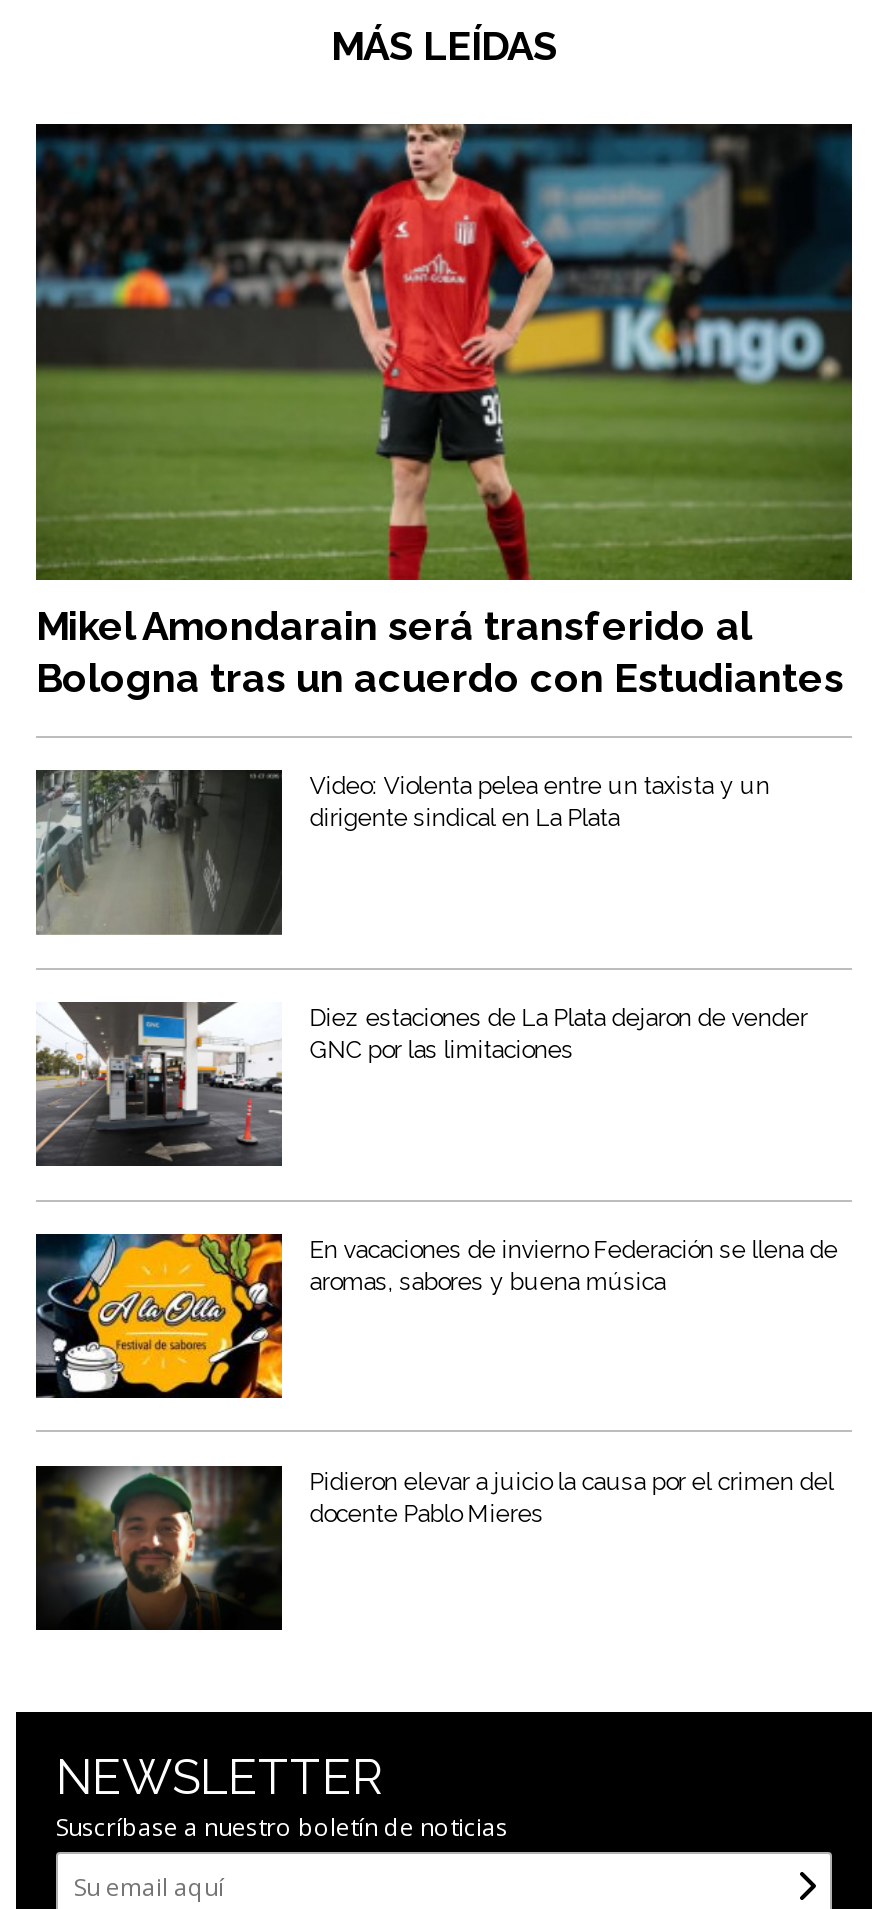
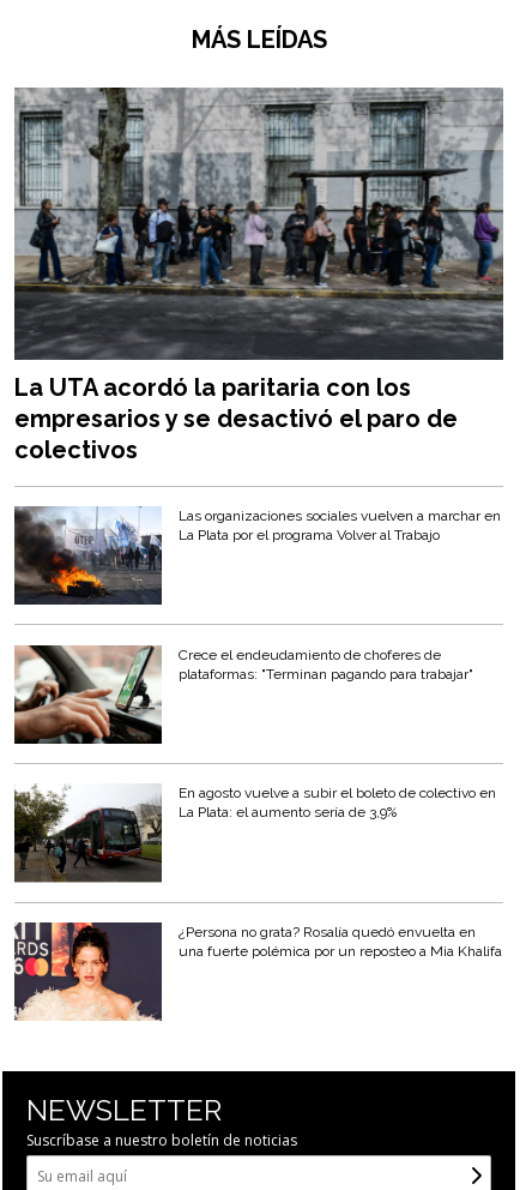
- [image]
- Mikel Amondarain será transferido al
- Bologna tras un acuerdo con Estudiantes
+ [image]
+ La UTA acordó la paritaria con los
+ empresarios y se desactivó el paro de
+ colectivos

- [image]
- Video: Violenta pelea entre un taxista y un
- dirigente sindical en La Plata
+ [image]
+ Las organizaciones sociales vuelven a marchar en
+ La Plata por el programa Volver al Trabajo

- [image]
- Diez estaciones de La Plata dejaron de vender
- GNC por las limitaciones
+ [image]
+ Crece el endeudamiento de choferes de
+ plataformas: "Terminan pagando para trabajar"

- [image]
- En vacaciones de invierno Federación se llena de
- aromas, sabores y buena música
+ [image]
+ En agosto vuelve a subir el boleto de colectivo en
+ La Plata: el aumento sería de 3,9%

- [image]
- Pidieron elevar a juicio la causa por el crimen del
- docente Pablo Mieres
+ [image]
+ ¿Persona no grata? Rosalía quedó envuelta en
+ una fuerte polémica por un reposteo a Mia Khalifa
